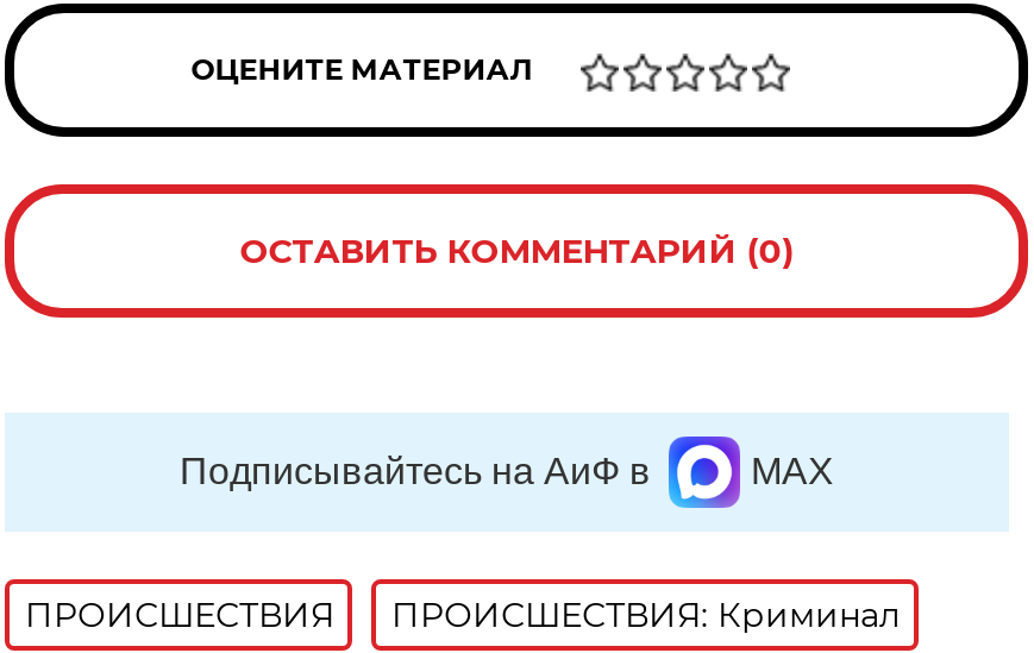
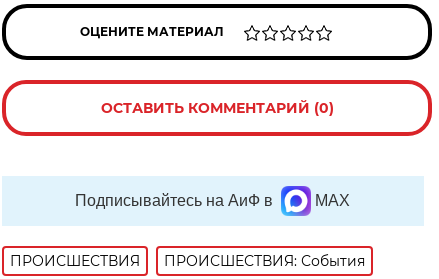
- ПРОИСШЕСТВИЯ: Криминал
+ ПРОИСШЕСТВИЯ: События
